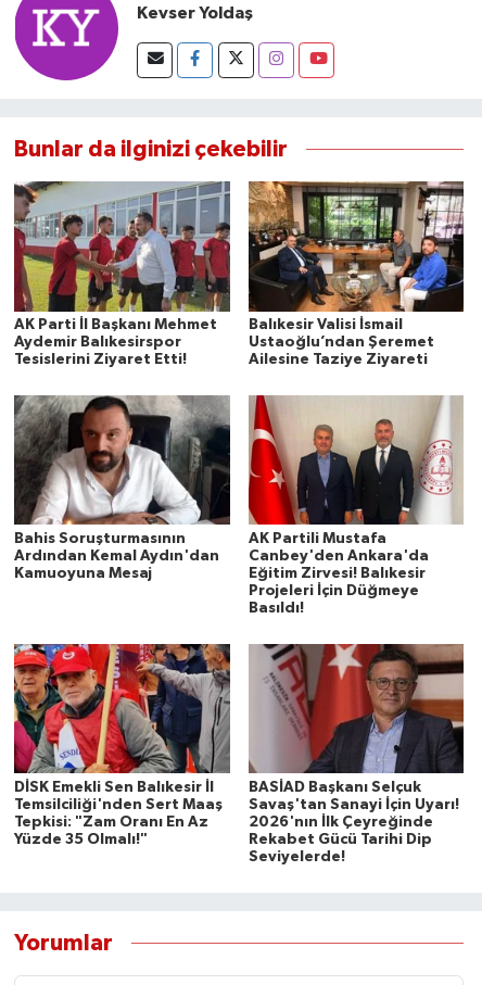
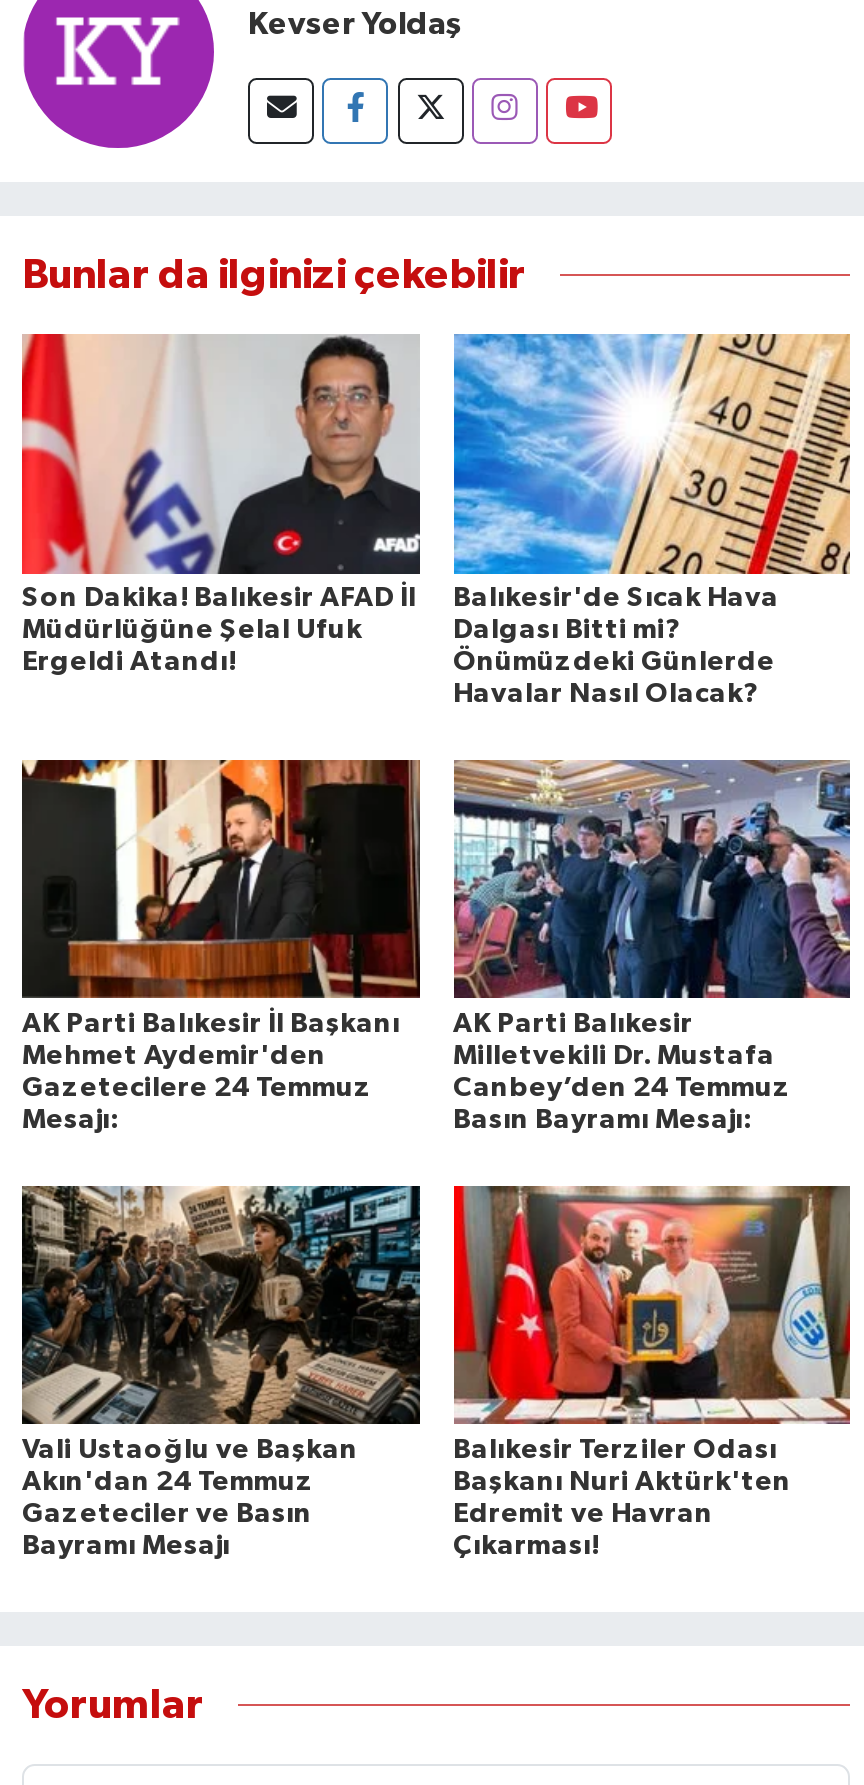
- [image]
- AK Parti İl Başkanı Mehmet
- Aydemir Balıkesirspor
- Tesislerini Ziyaret Etti!
+ [image]
+ Son Dakika! Balıkesir AFAD İl
+ Müdürlüğüne Şelal Ufuk
+ Ergeldi Atandı!

- [image]
- Balıkesir Valisi İsmail
- Ustaoğlu’ndan Şeremet
- Ailesine Taziye Ziyareti
+ [image]
+ Balıkesir'de Sıcak Hava
+ Dalgası Bitti mi?
+ Önümüzdeki Günlerde
+ Havalar Nasıl Olacak?

- [image]
- Bahis Soruşturmasının
- Ardından Kemal Aydın'dan
- Kamuoyuna Mesaj
+ [image]
+ AK Parti Balıkesir İl Başkanı
+ Mehmet Aydemir'den
+ Gazetecilere 24 Temmuz
+ Mesajı:

- [image]
- AK Partili Mustafa
- Canbey'den Ankara'da
- Eğitim Zirvesi! Balıkesir
- Projeleri İçin Düğmeye
- Basıldı!
+ [image]
+ AK Parti Balıkesir
+ Milletvekili Dr. Mustafa
+ Canbey’den 24 Temmuz
+ Basın Bayramı Mesajı:

- [image]
- DİSK Emekli Sen Balıkesir İl
- Temsilciliği'nden Sert Maaş
- Tepkisi: "Zam Oranı En Az
- Yüzde 35 Olmalı!"
+ [image]
+ Vali Ustaoğlu ve Başkan
+ Akın'dan 24 Temmuz
+ Gazeteciler ve Basın
+ Bayramı Mesajı

- [image]
- BASİAD Başkanı Selçuk
- Savaş'tan Sanayi İçin Uyarı!
- 2026'nın İlk Çeyreğinde
- Rekabet Gücü Tarihi Dip
- Seviyelerde!
+ [image]
+ Balıkesir Terziler Odası
+ Başkanı Nuri Aktürk'ten
+ Edremit ve Havran
+ Çıkarması!
